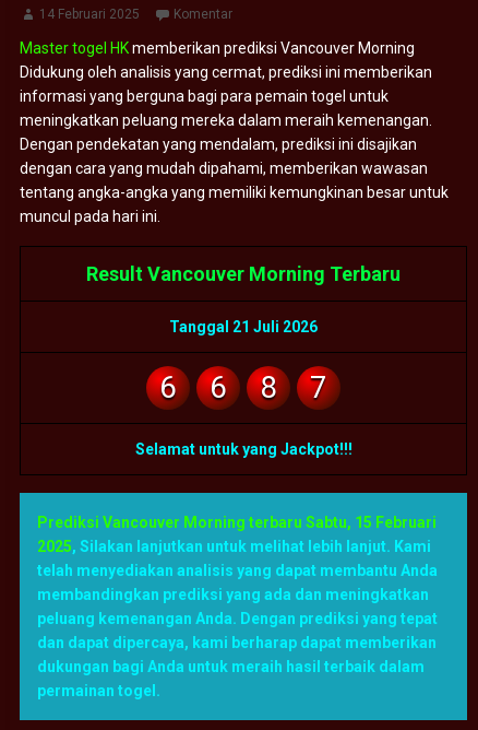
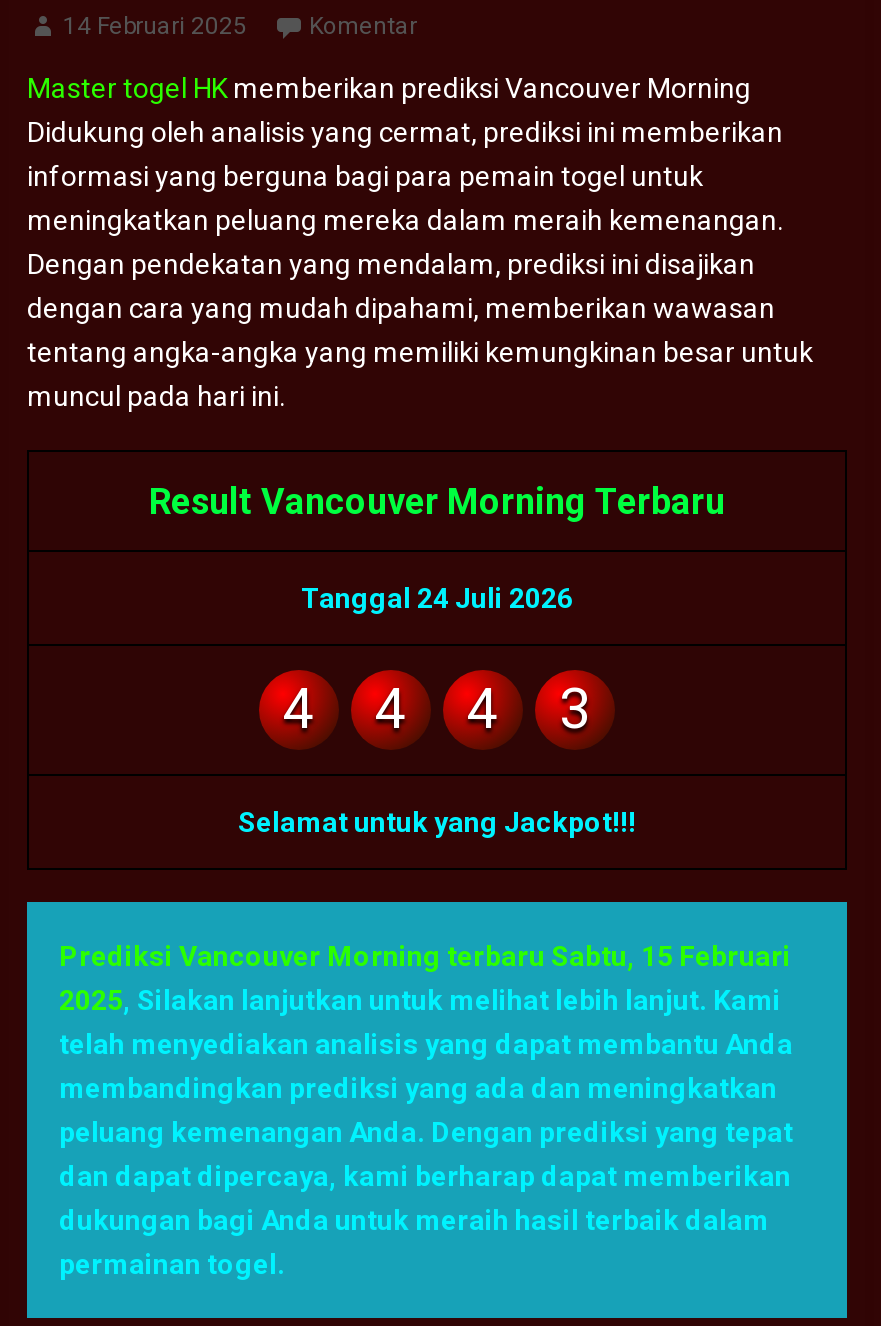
- Tanggal 21 Juli 2026
+ Tanggal 24 Juli 2026

- 6
+ 4

- 6
+ 4

- 8
+ 4

- 7
+ 3
